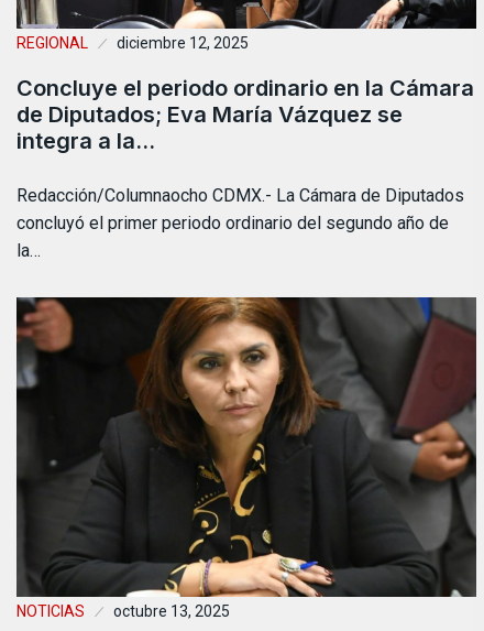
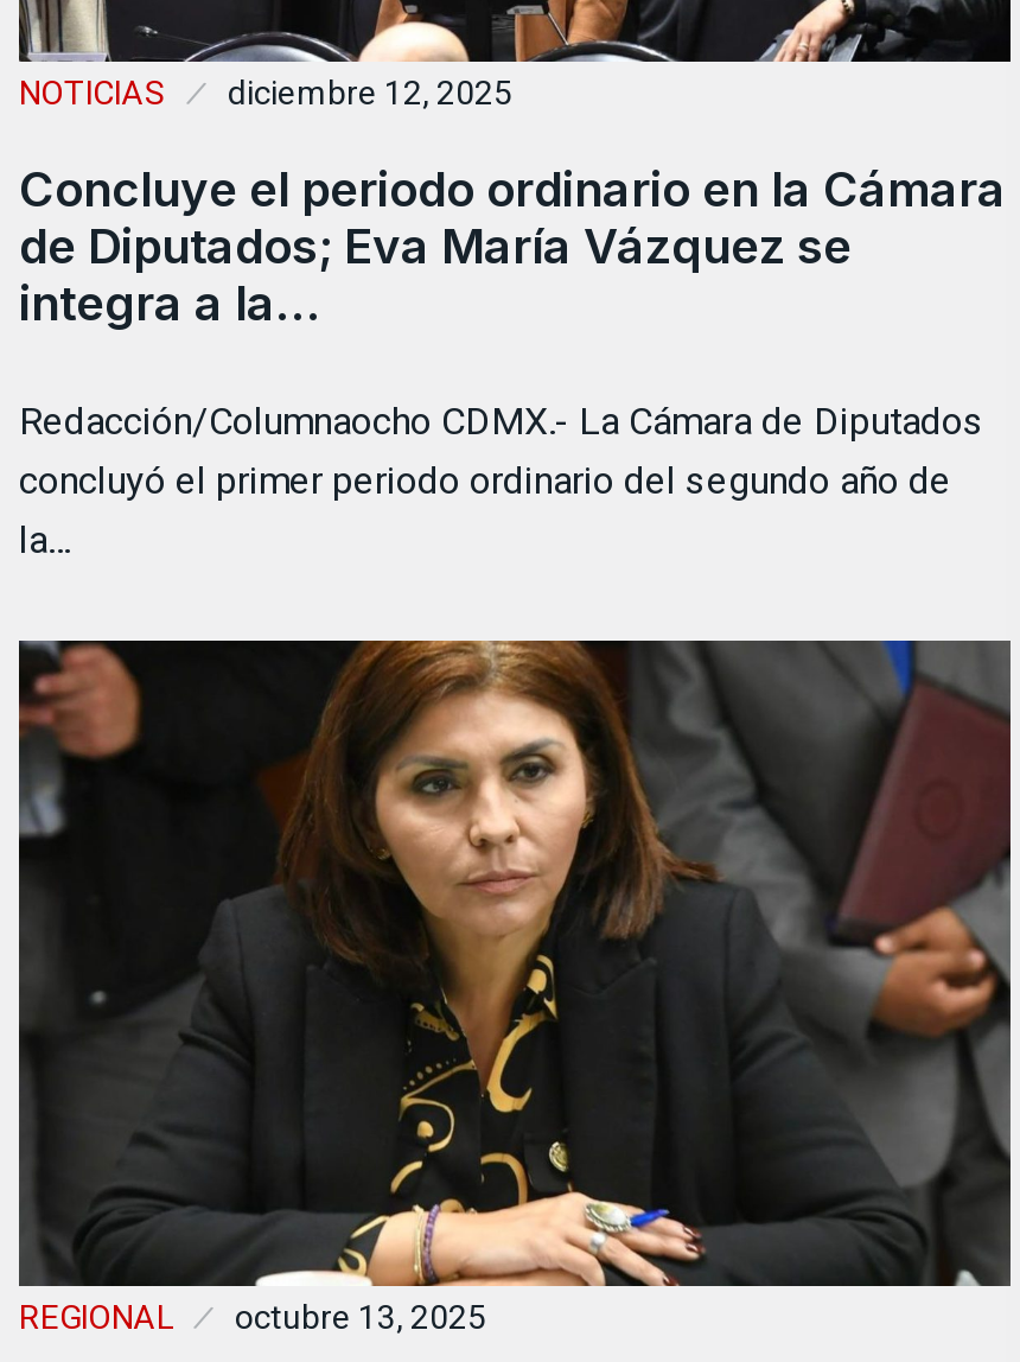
moved down: REGIONAL

moved up: NOTICIAS
